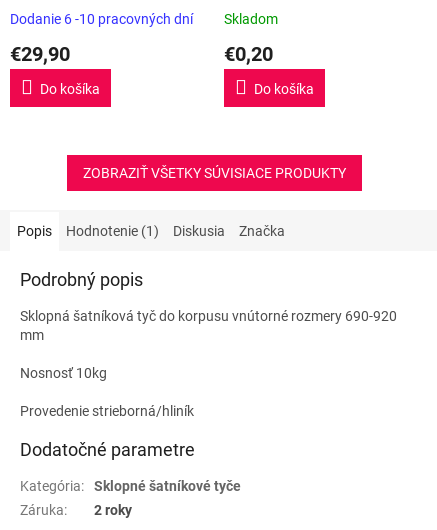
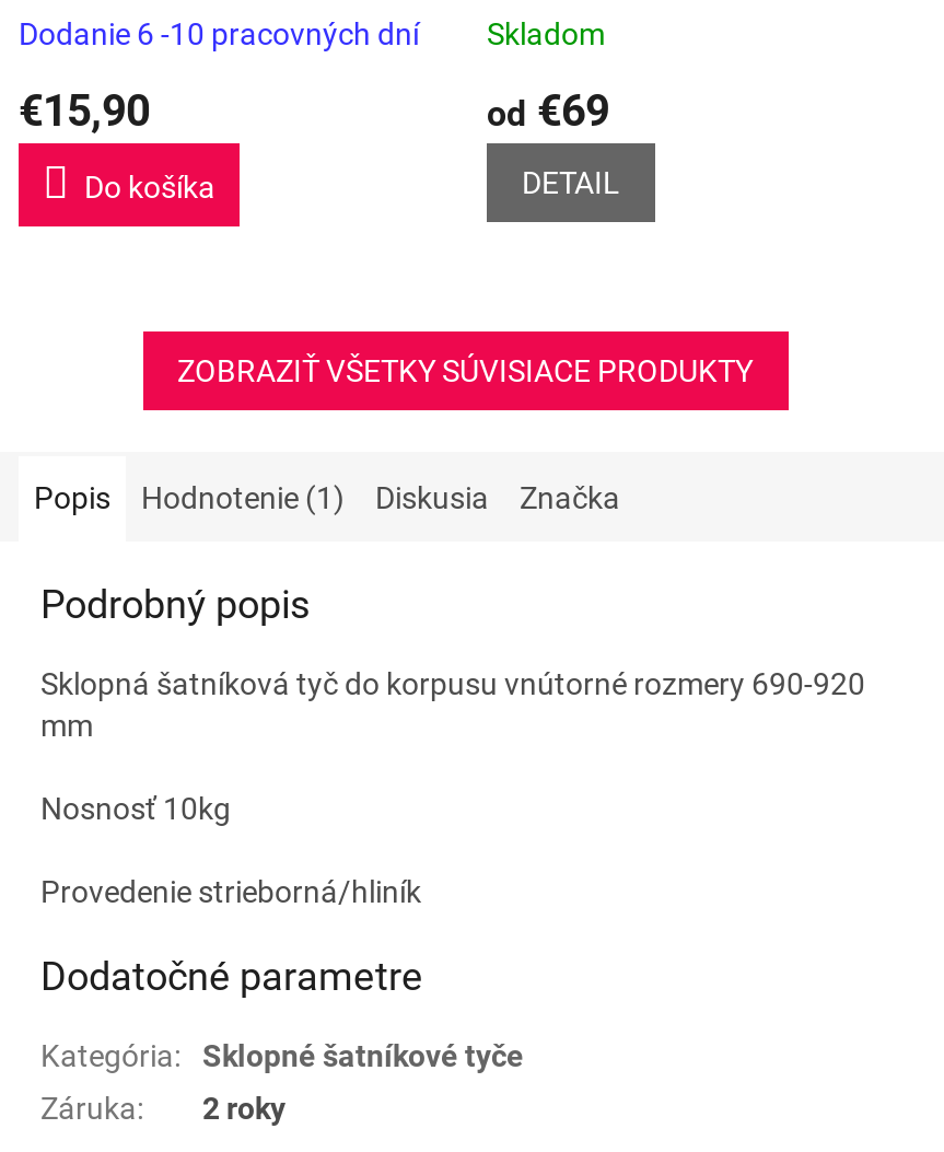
- €29,90
+ €15,90

- €0,20
+ od €69

- Do košíka
+ DETAIL
